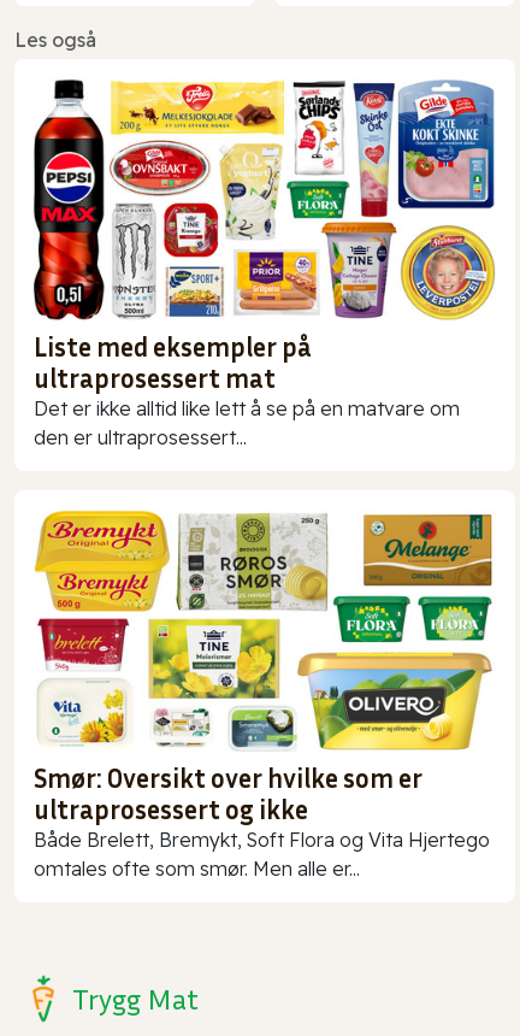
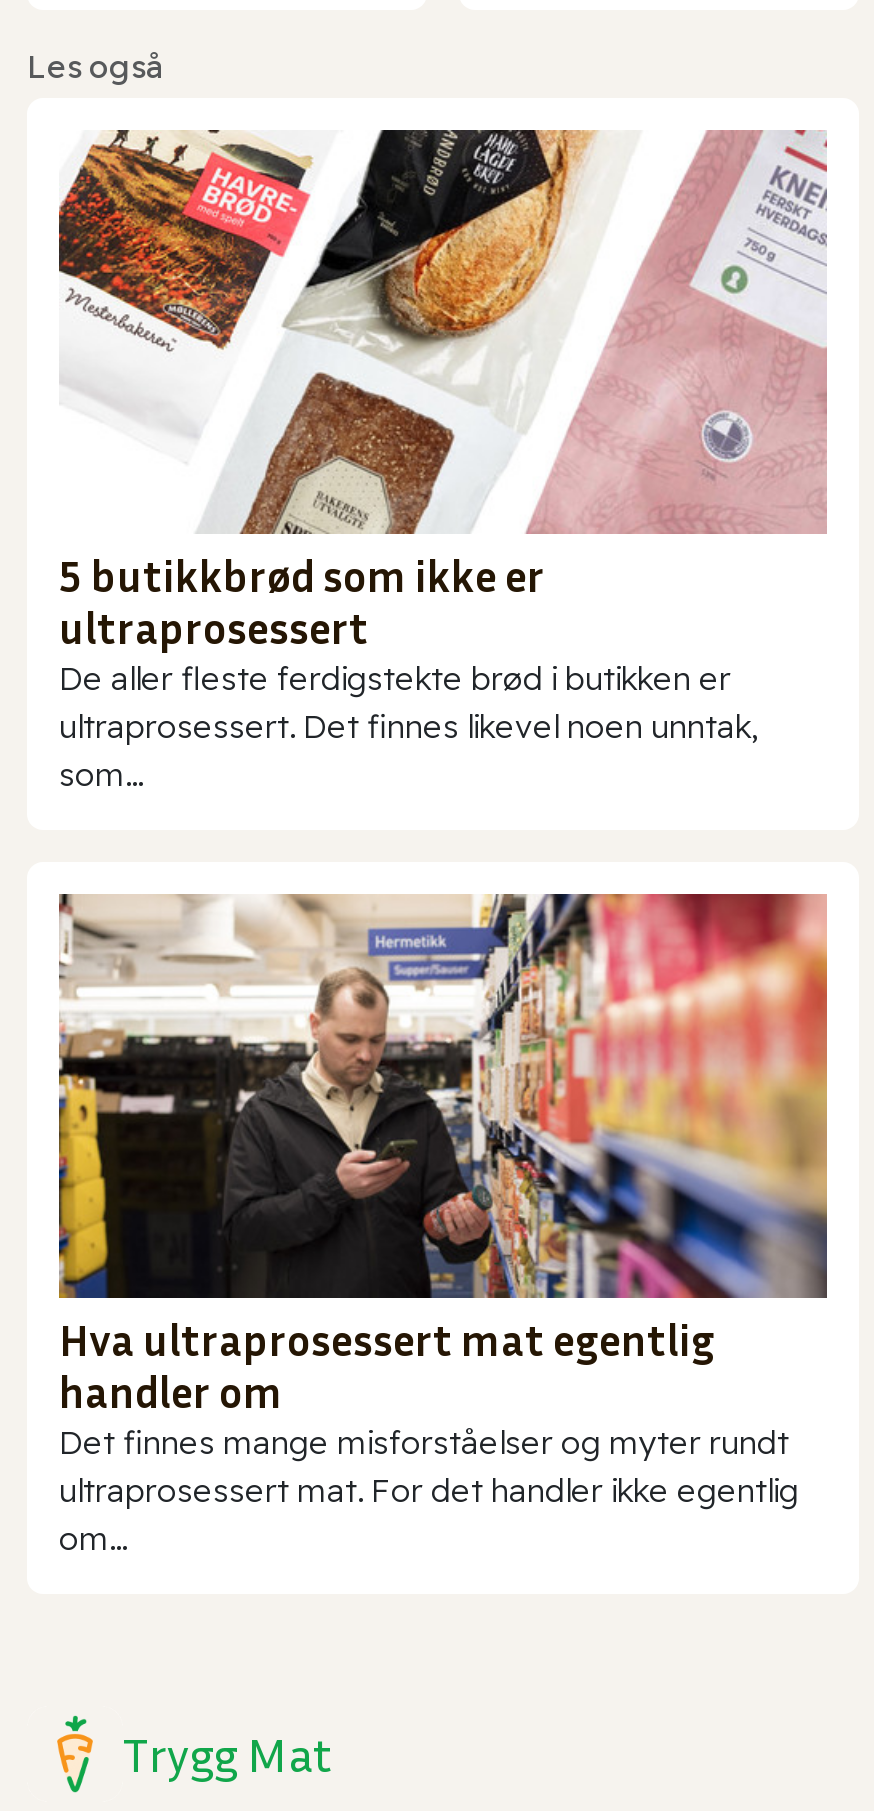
- [image]
- Liste med eksempler på
- ultraprosessert mat
- Det er ikke alltid like lett å se på en matvare om
- den er ultraprosessert...
+ [image]
+ 5 butikkbrød som ikke er
+ ultraprosessert
+ De aller fleste ferdigstekte brød i butikken er
+ ultraprosessert. Det finnes likevel noen unntak,
+ som...

- [image]
- Smør: Oversikt over hvilke som er
- ultraprosessert og ikke
- Både Brelett, Bremykt, Soft Flora og Vita Hjertego
- omtales ofte som smør. Men alle er...
+ [image]
+ Hva ultraprosessert mat egentlig
+ handler om
+ Det finnes mange misforståelser og myter rundt
+ ultraprosessert mat. For det handler ikke egentlig
+ om...
